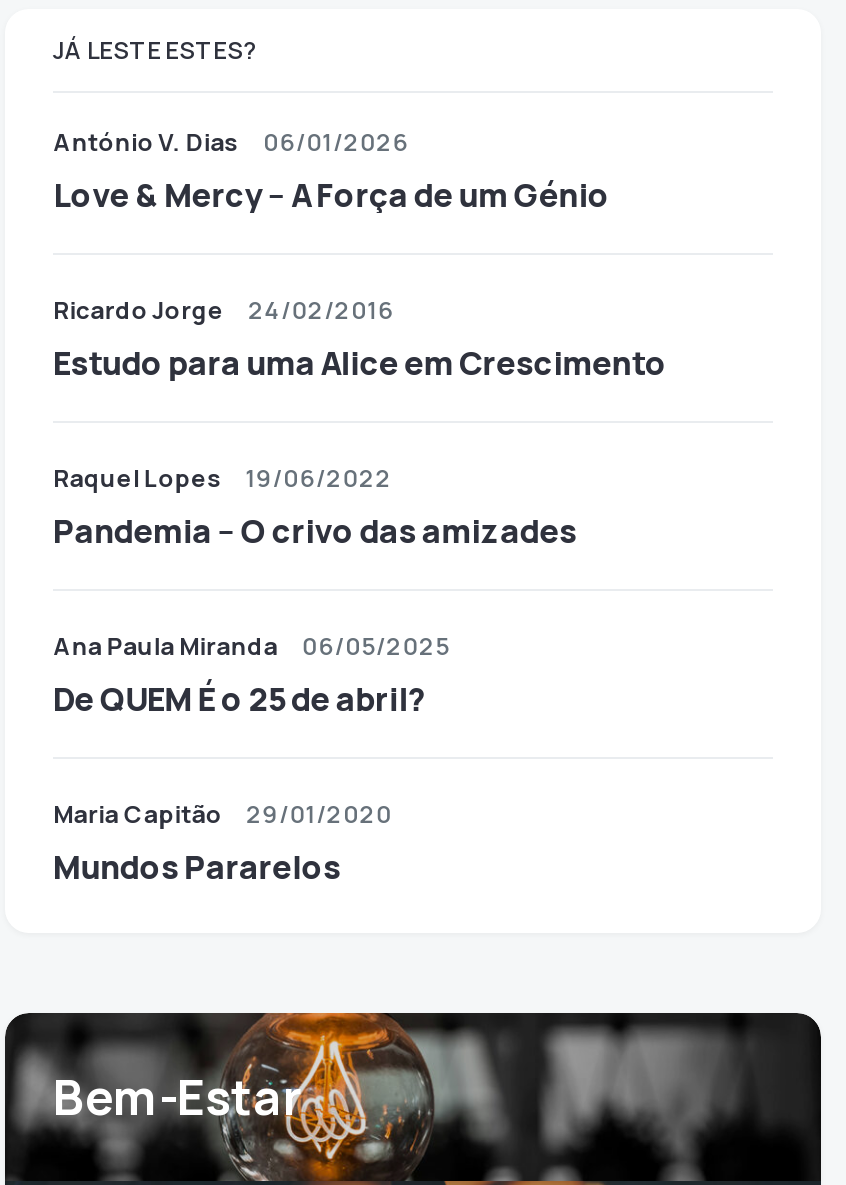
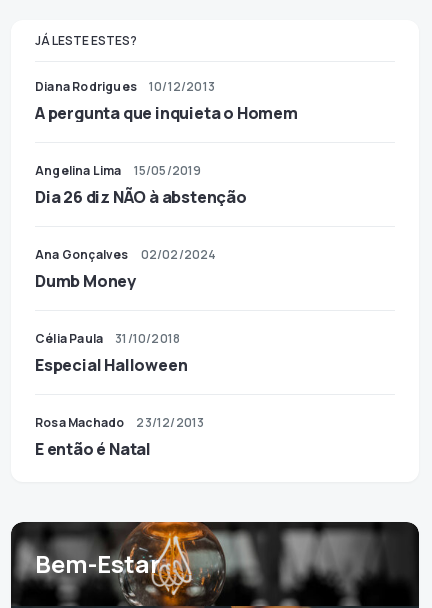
- António V. Dias
- 06/01/2026
- Love & Mercy – A Força de um Génio
+ Diana Rodrigues
+ 10/12/2013
+ A pergunta que inquieta o Homem

- Ricardo Jorge
- 24/02/2016
- Estudo para uma Alice em Crescimento
+ Angelina Lima
+ 15/05/2019
+ Dia 26 diz NÃO à abstenção

- Raquel Lopes
- 19/06/2022
- Pandemia – O crivo das amizades
+ Ana Gonçalves
+ 02/02/2024
+ Dumb Money

- Ana Paula Miranda
- 06/05/2025
- De QUEM É o 25 de abril?
+ Célia Paula
+ 31/10/2018
+ Especial Halloween

- Maria Capitão
- 29/01/2020
- Mundos Pararelos
+ Rosa Machado
+ 23/12/2013
+ E então é Natal
